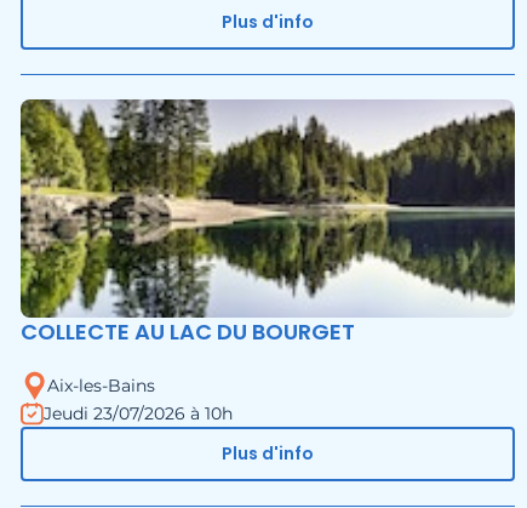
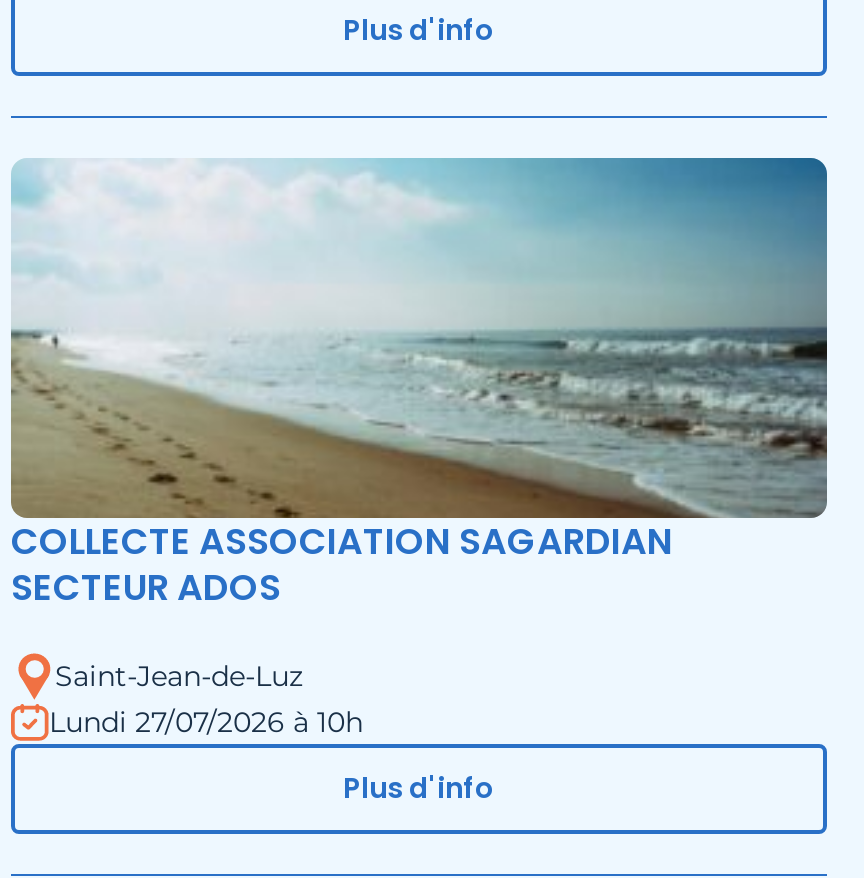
- [image]
- COLLECTE AU LAC DU BOURGET
+ [image]
+ COLLECTE ASSOCIATION SAGARDIAN
+ SECTEUR ADOS

- Aix-les-Bains
- Jeudi 23/07/2026 à 10h
+ Saint-Jean-de-Luz
+ Lundi 27/07/2026 à 10h
